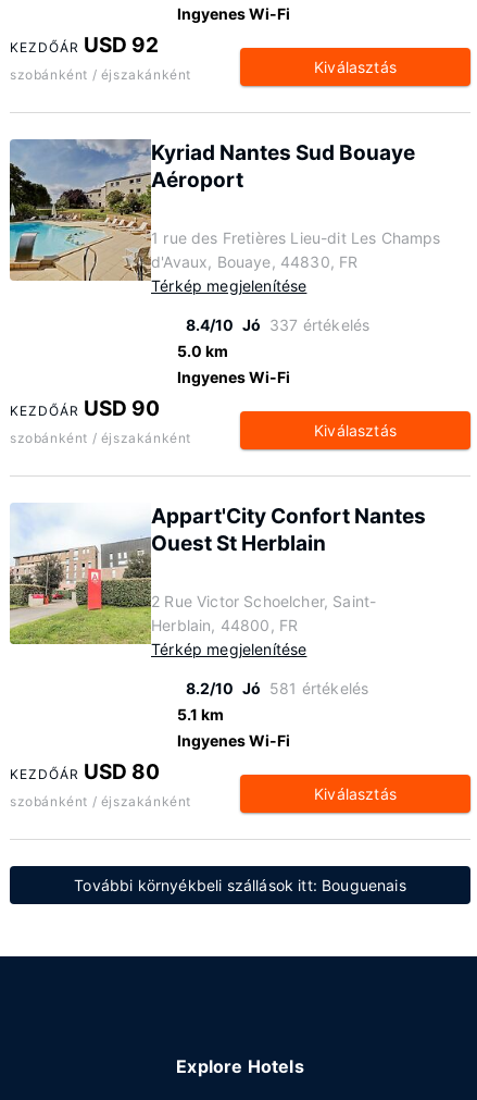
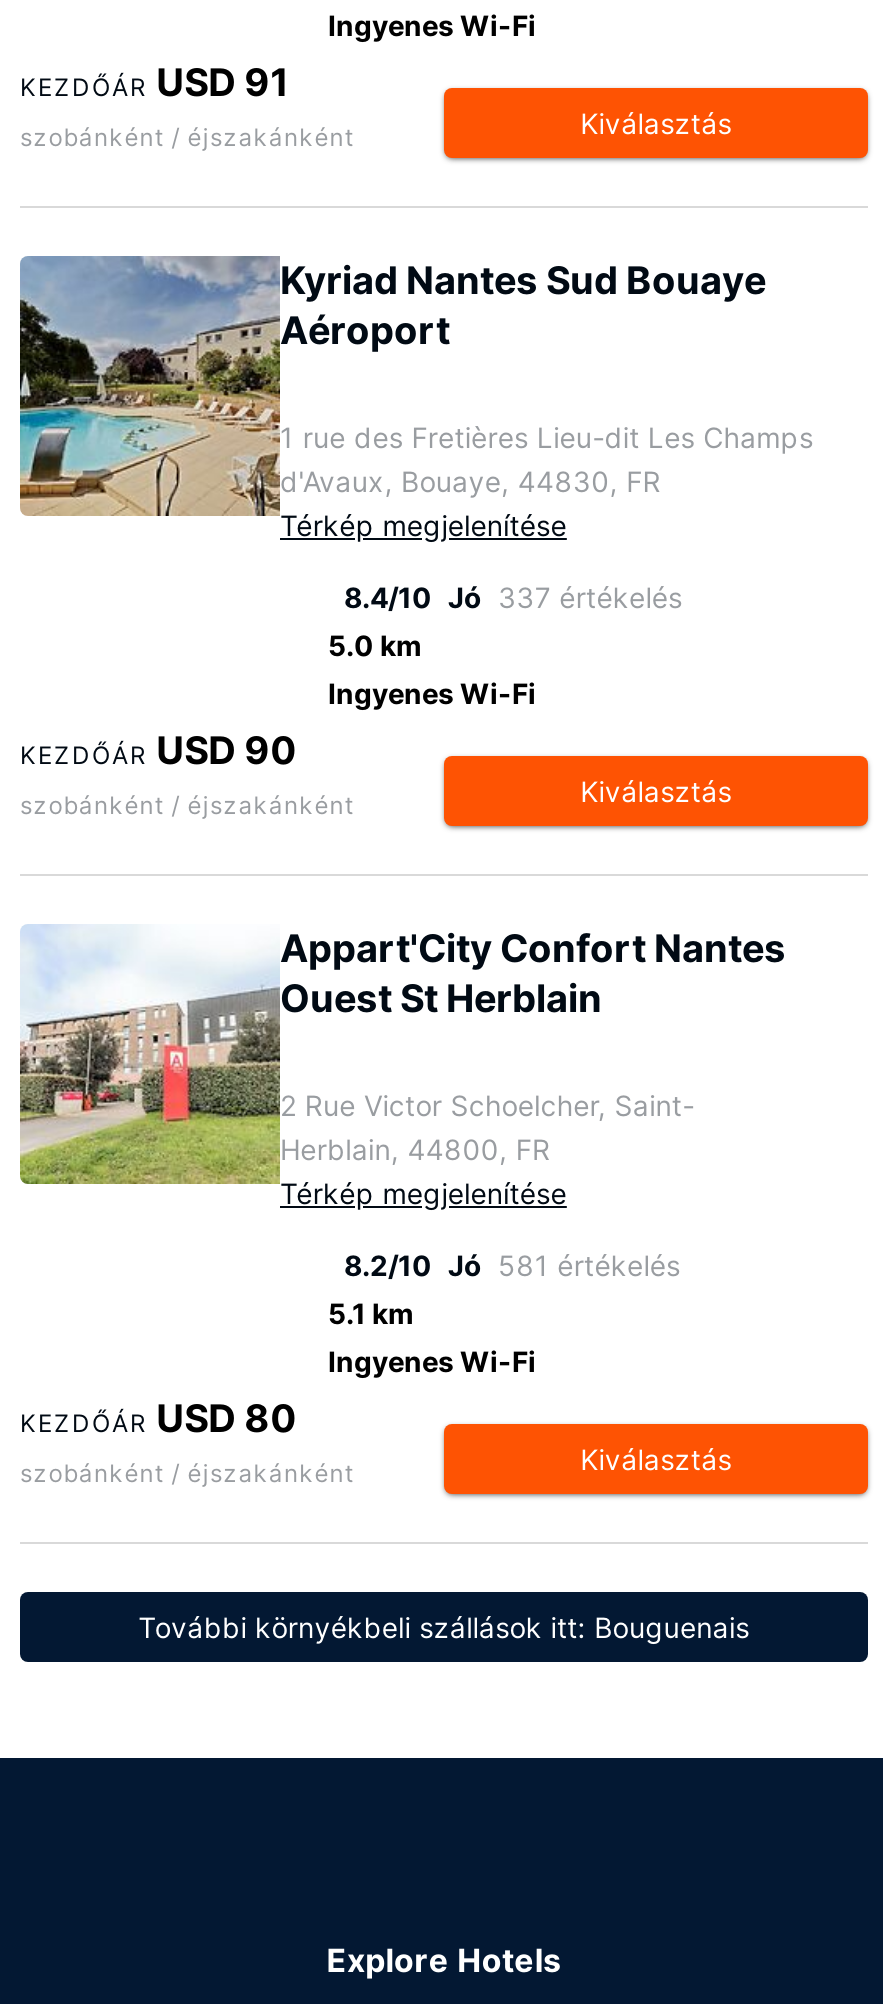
- KEZDŐÁR USD 92
+ KEZDŐÁR USD 91
